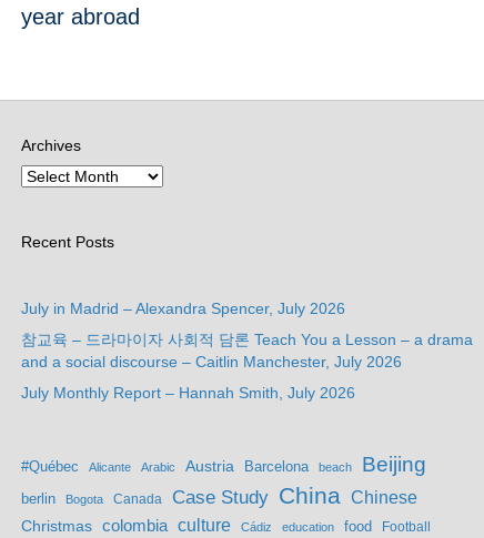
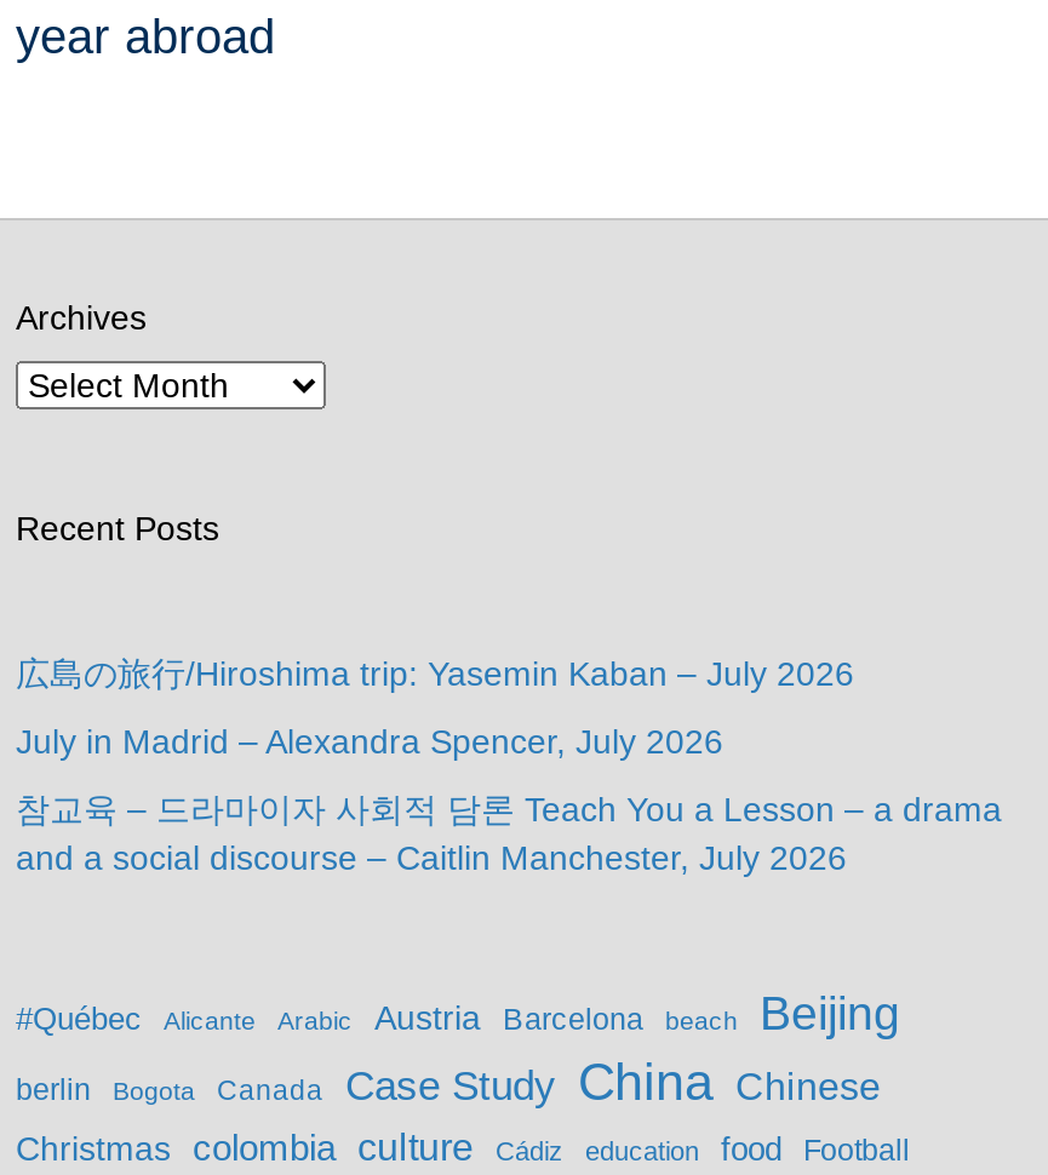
+ 広島の旅行/Hiroshima trip: Yasemin Kaban – July 2026

moved down: July in Madrid – Alexandra Spencer, July 2026 | 참교육 – 드라마이자 사회적 담론 Teach You a Lesson – a drama | and a social discourse – Caitlin Manchester, July 2026

- July Monthly Report – Hannah Smith, July 2026
